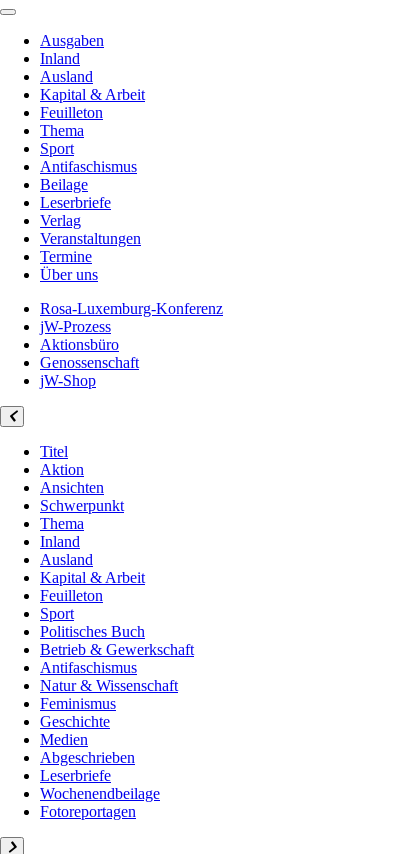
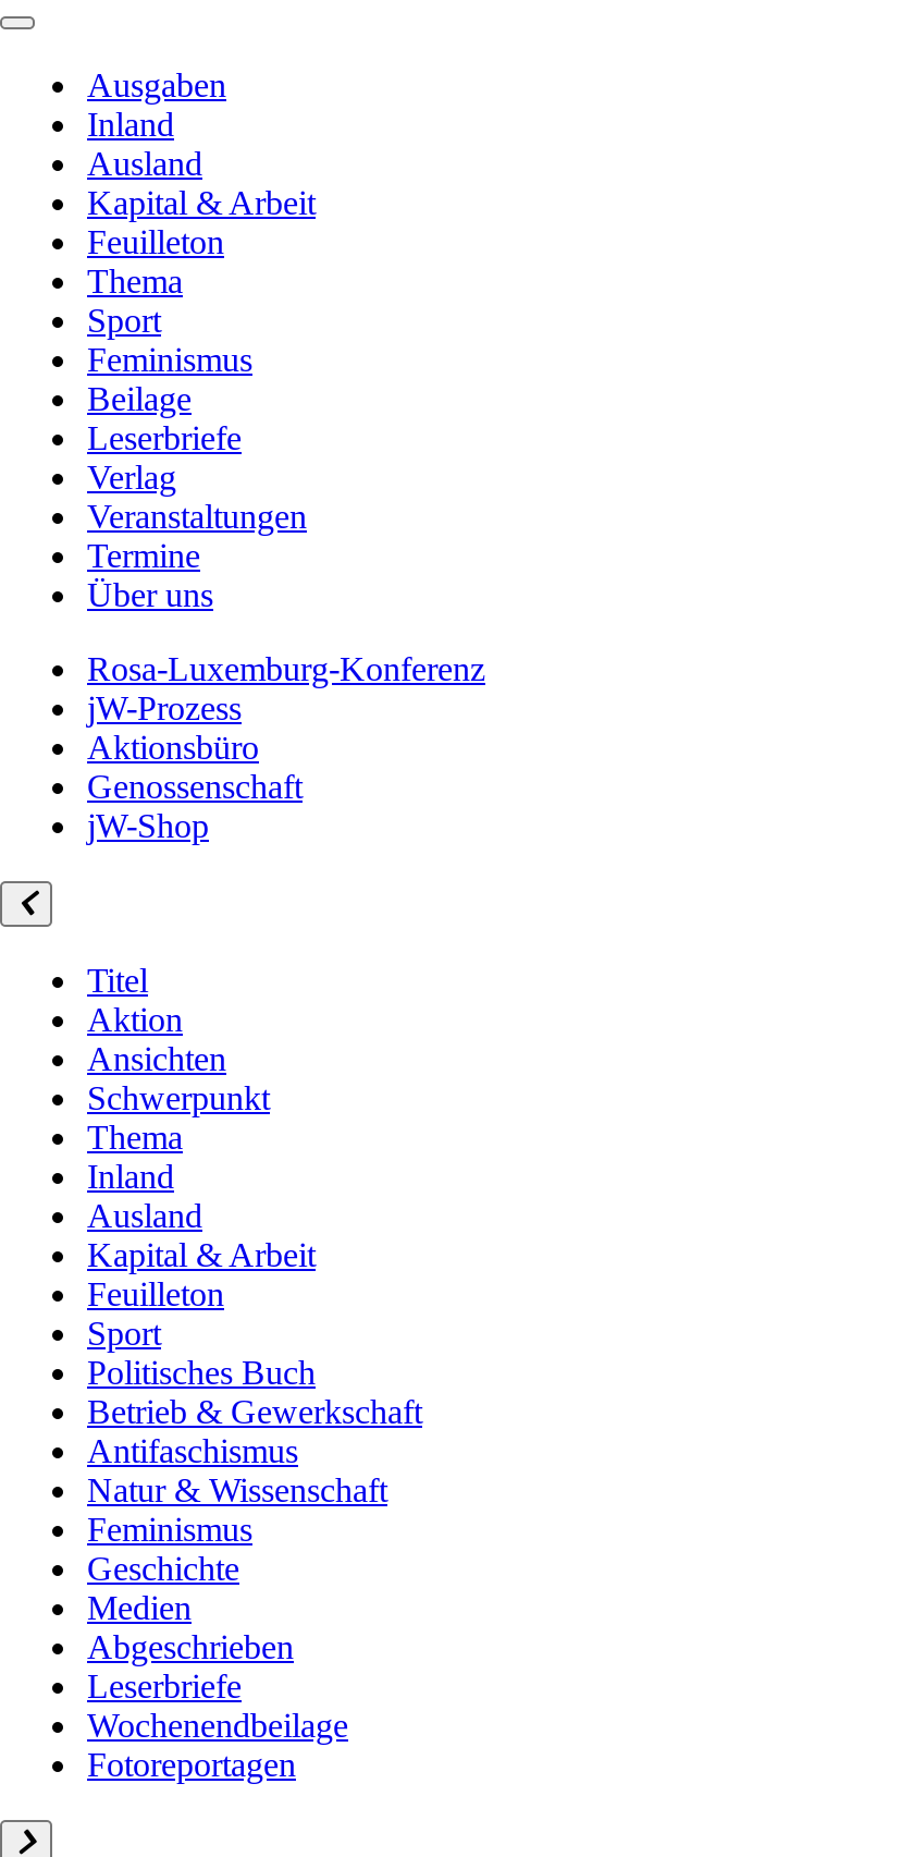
- Antifaschismus
+ Feminismus
